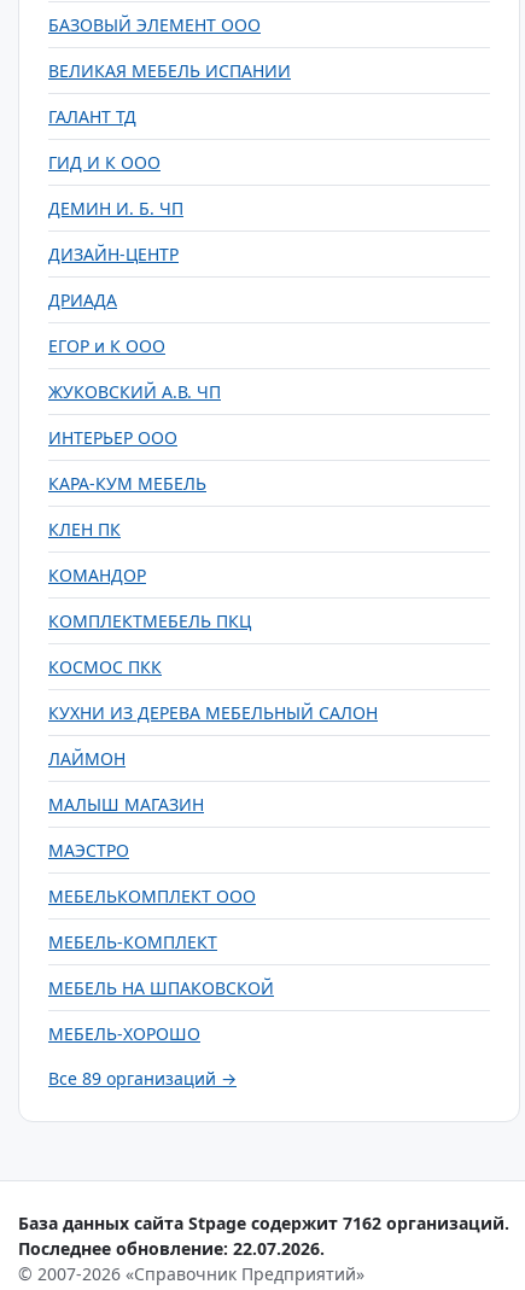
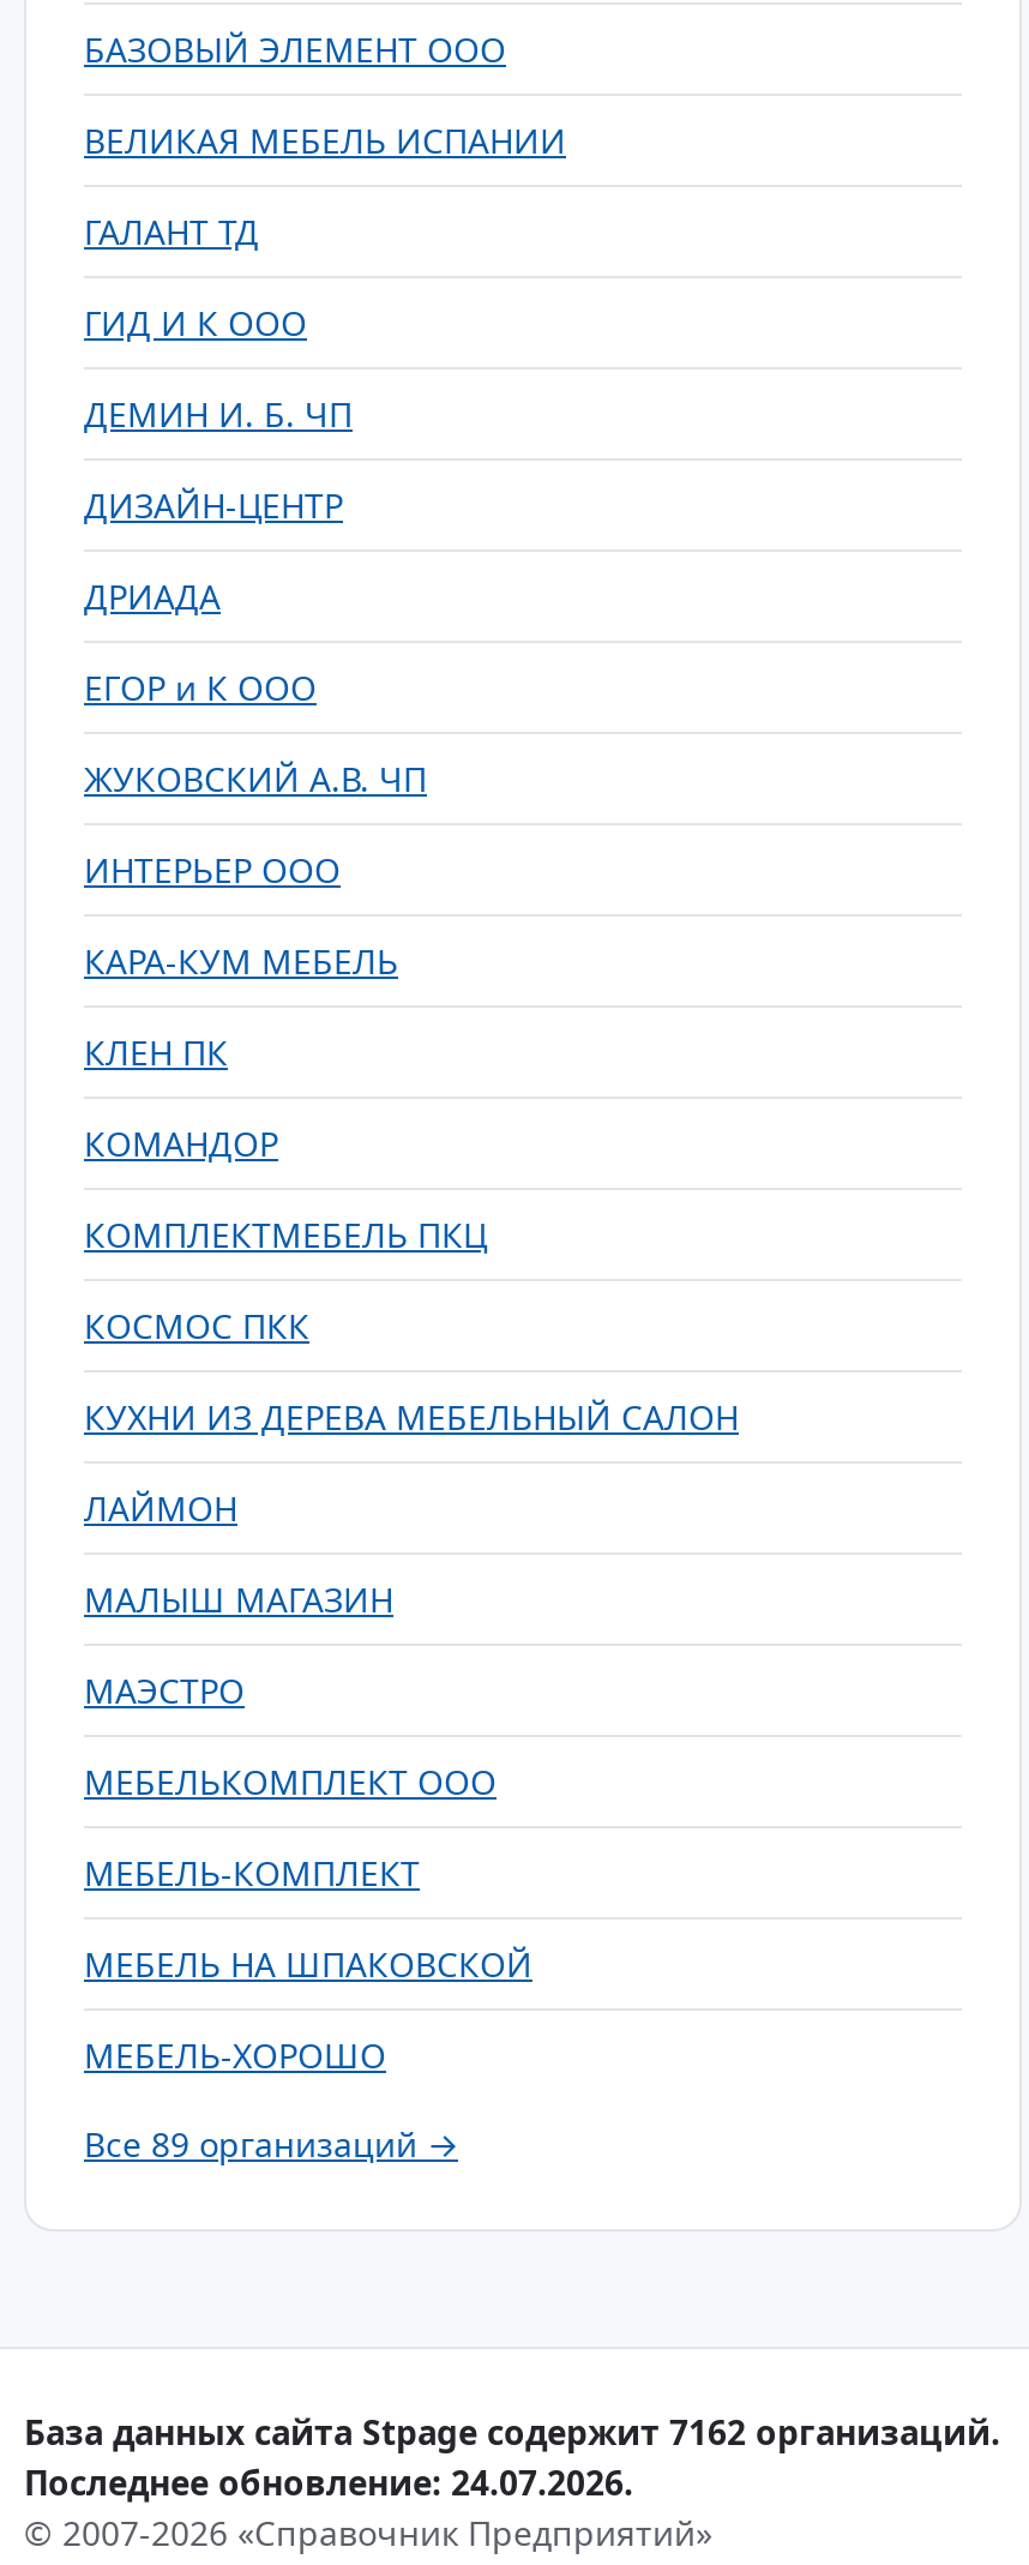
- Последнее обновление: 22.07.2026.
+ Последнее обновление: 24.07.2026.
